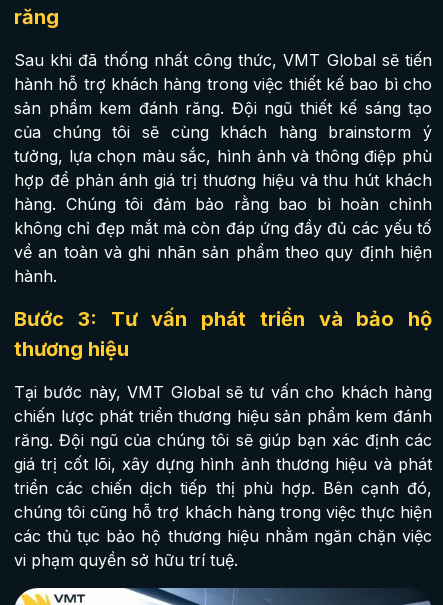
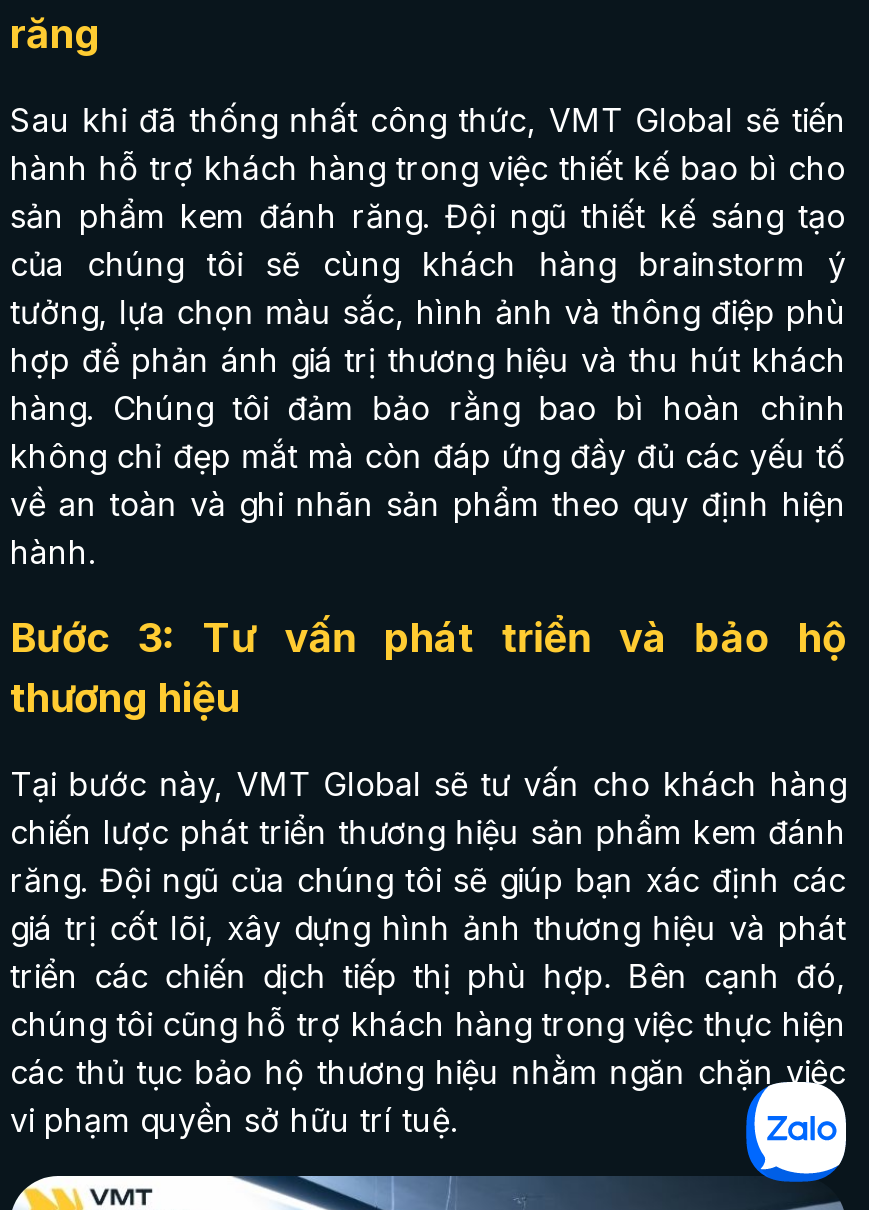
+ [image]
